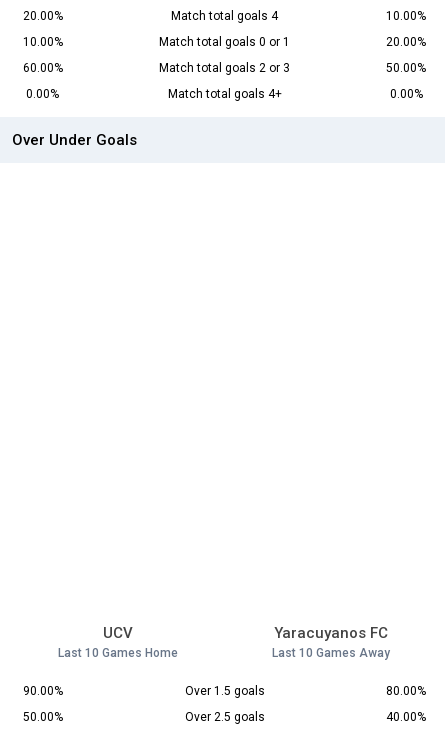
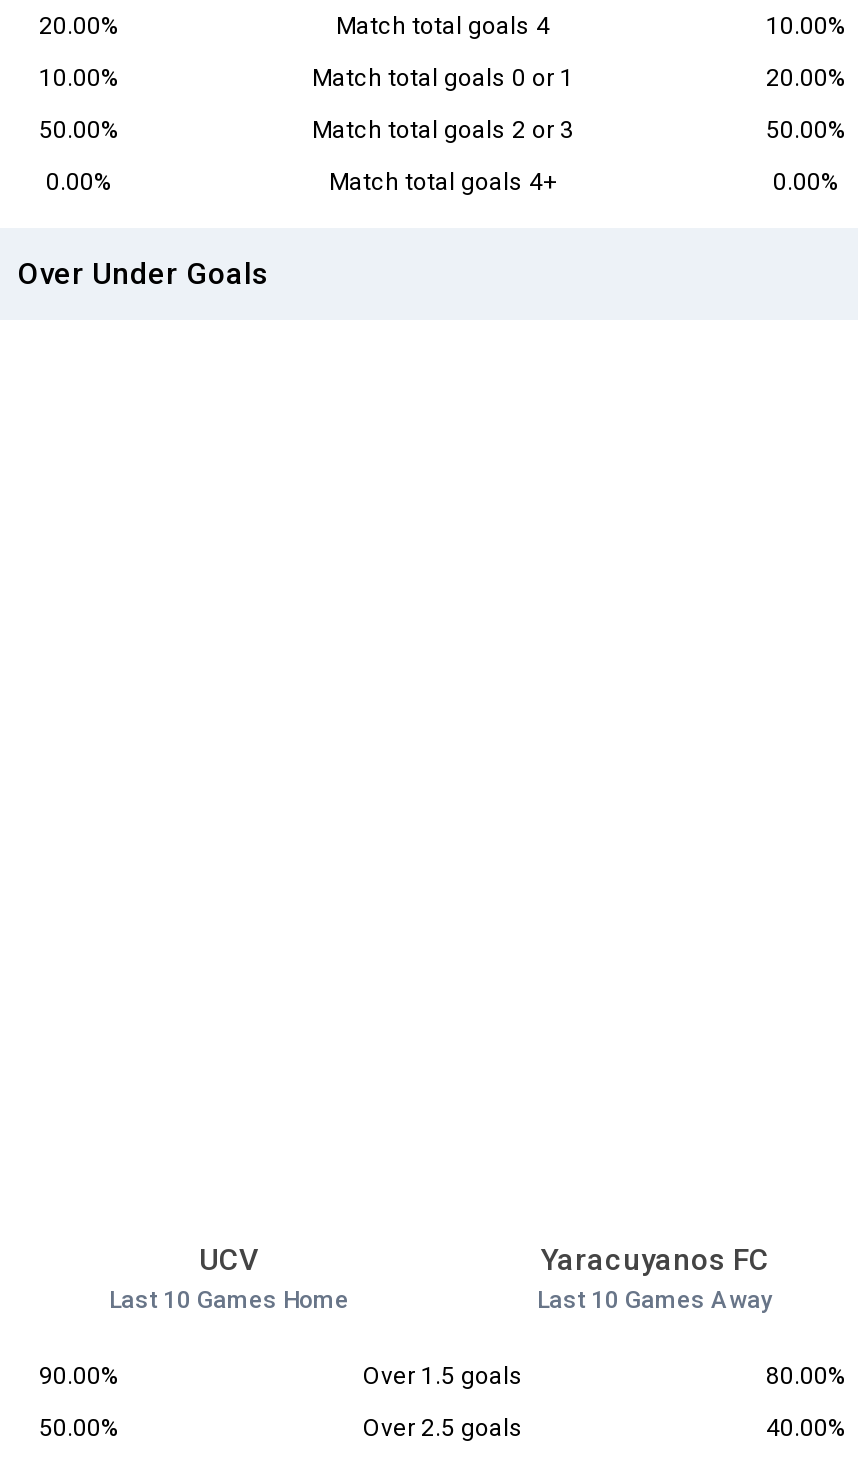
- 60.00%
+ 50.00%
